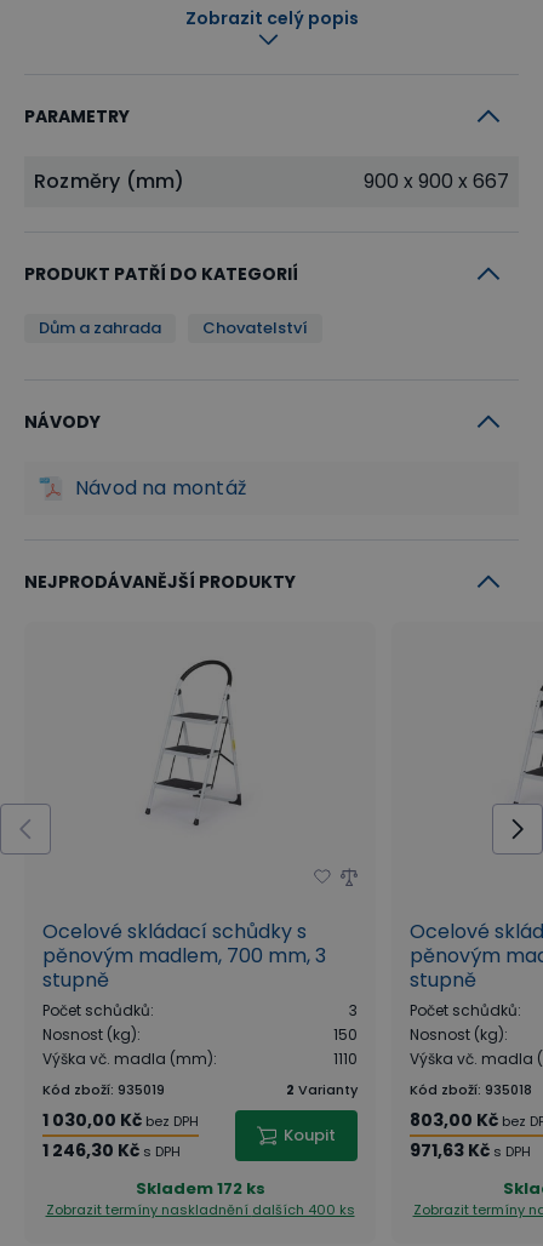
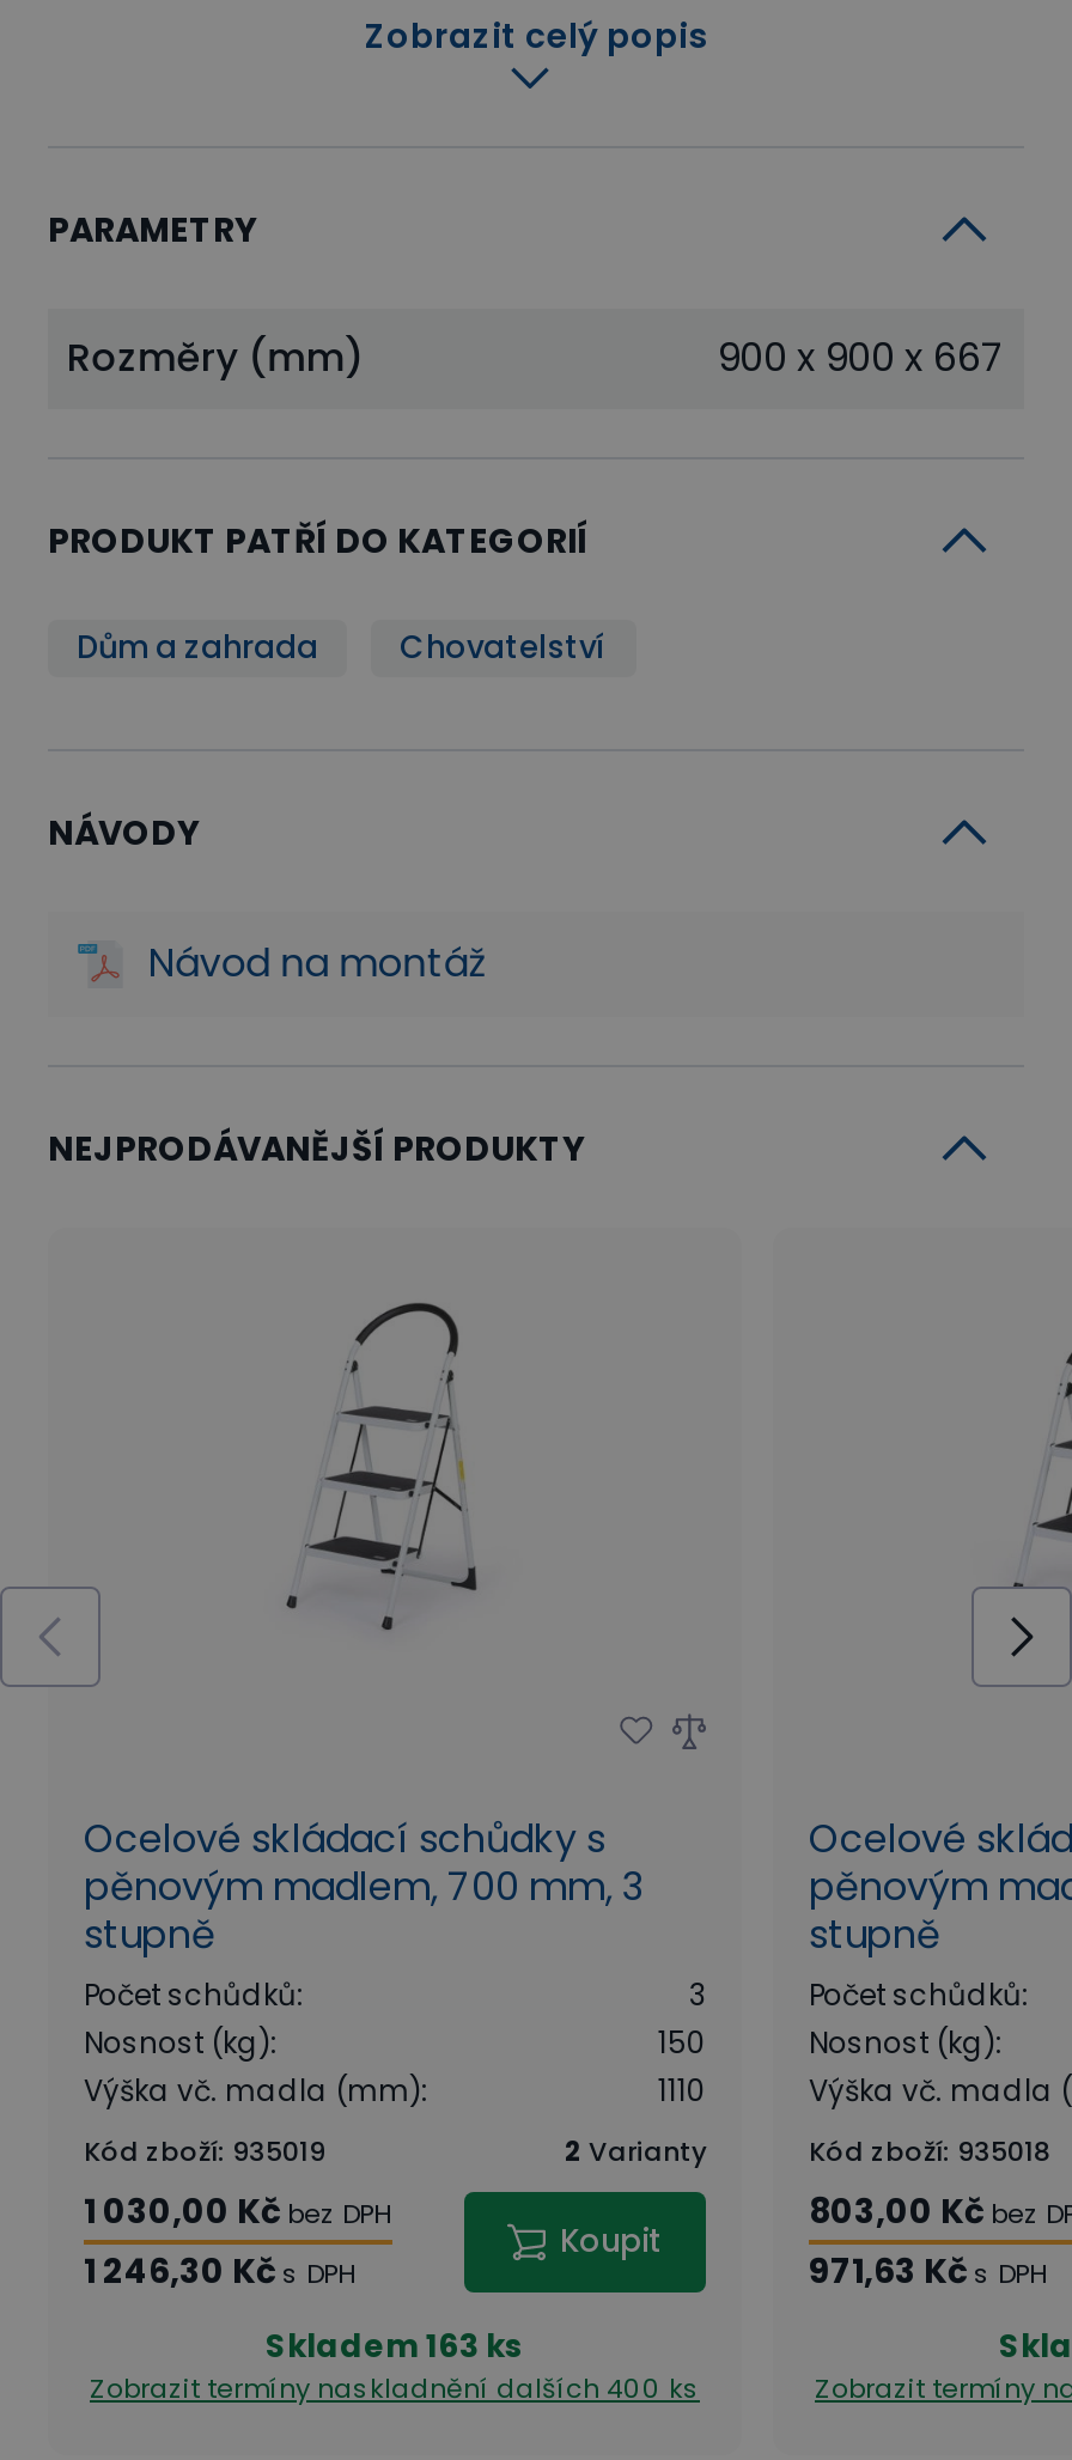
- Skladem 172 ks
+ Skladem 163 ks
